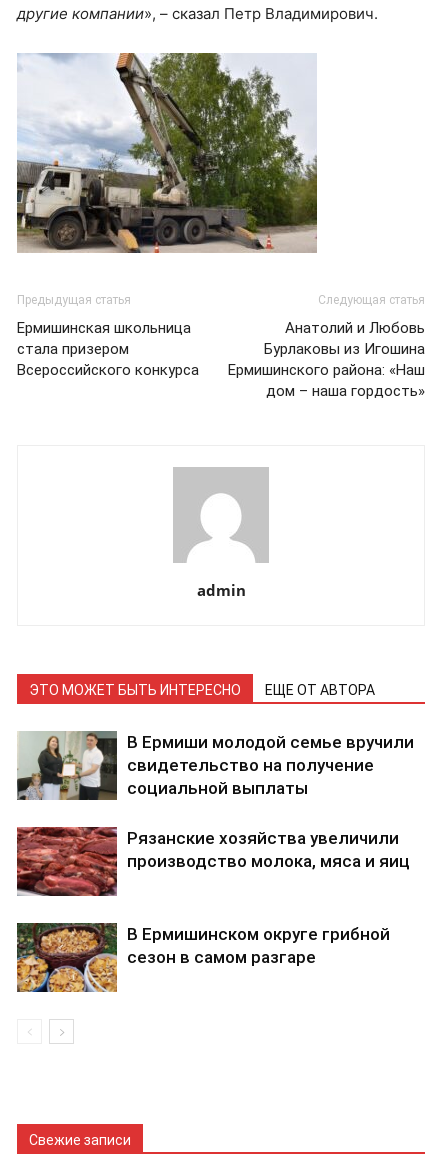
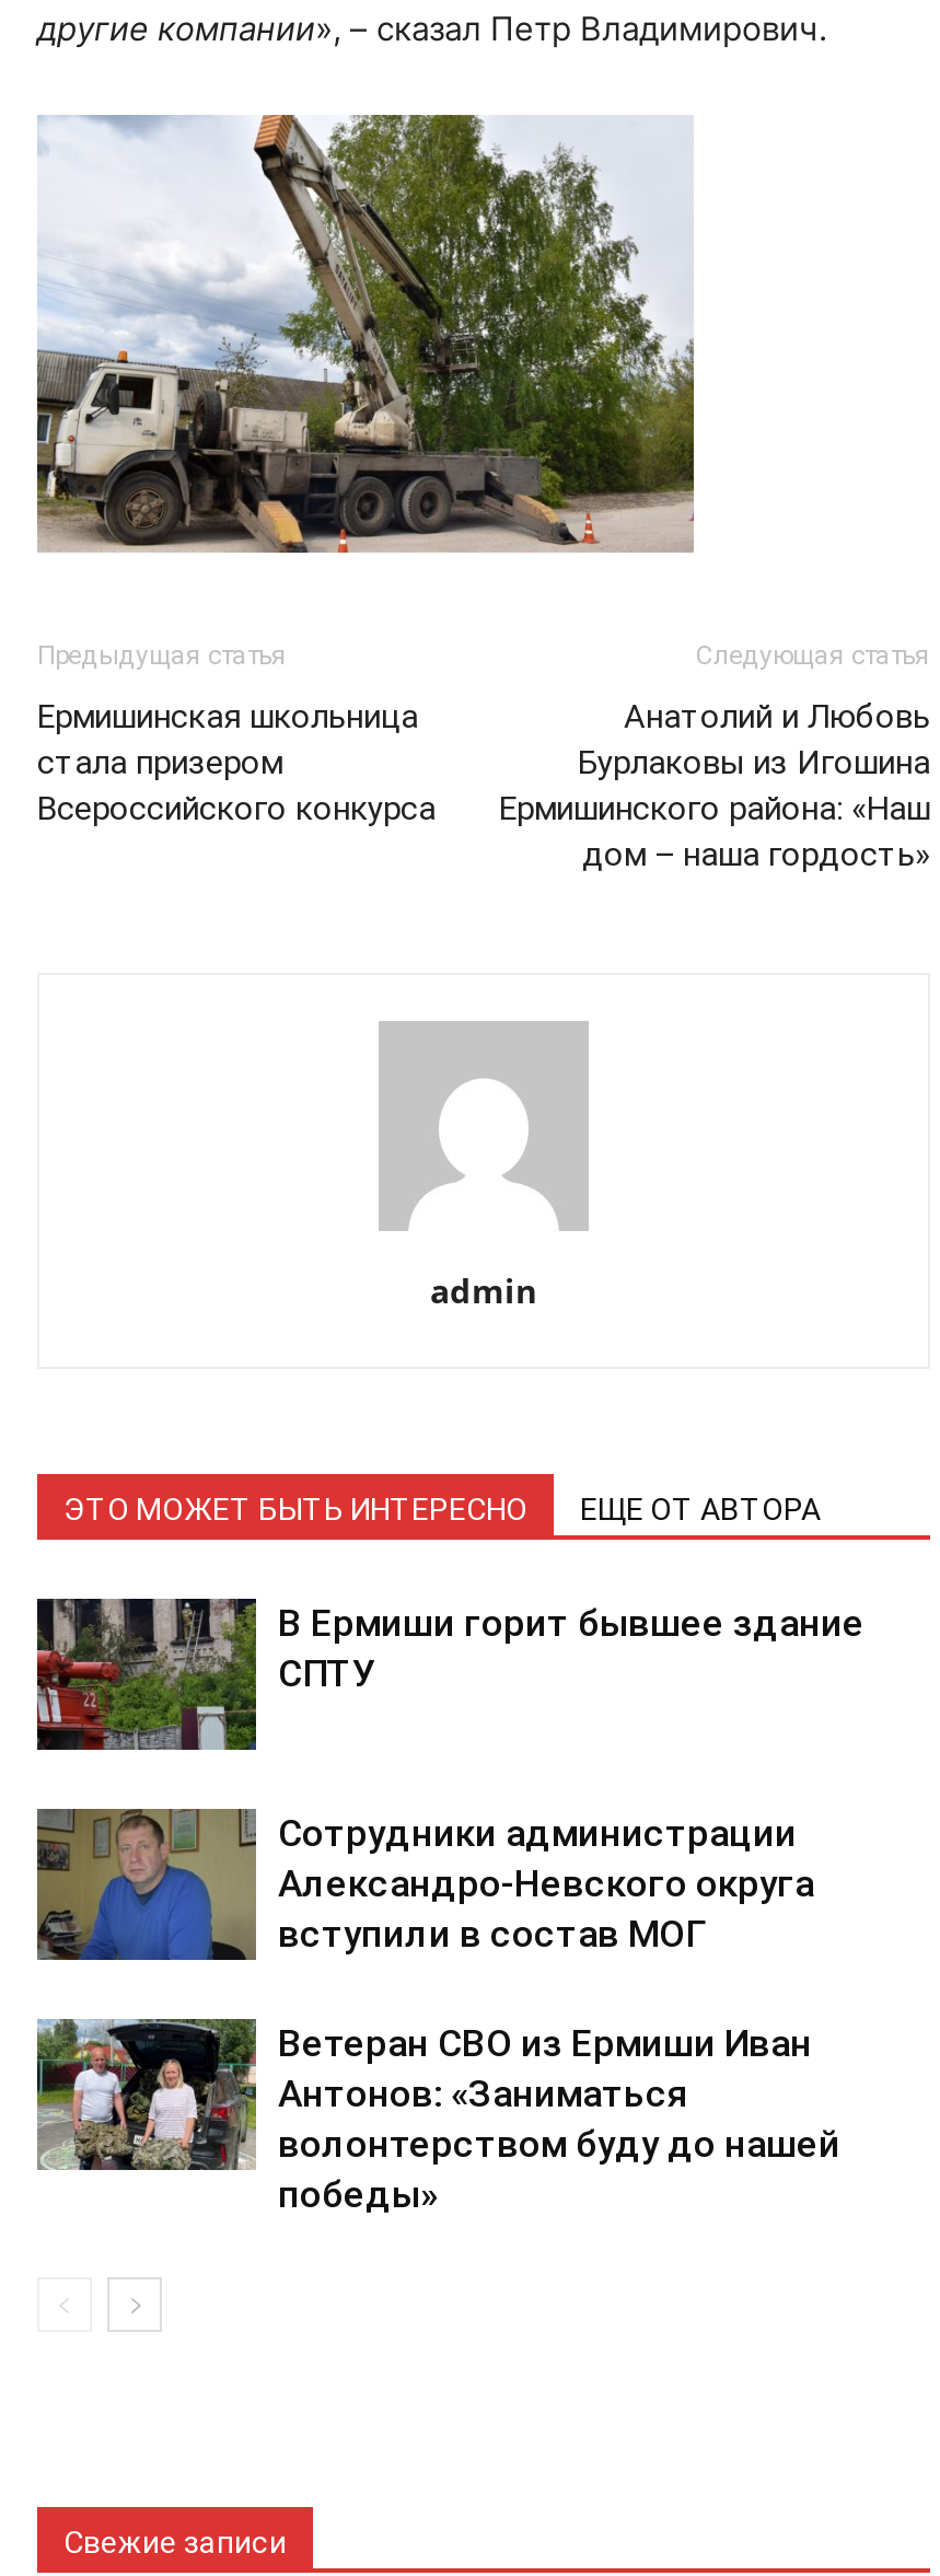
- [image]
- В Ермиши молодой семье вручили
- свидетельство на получение
- социальной выплаты
+ [image]
+ В Ермиши горит бывшее здание
+ СПТУ

- [image]
- Рязанские хозяйства увеличили
- производство молока, мяса и яиц
+ [image]
+ Сотрудники администрации
+ Александро-Невского округа
+ вступили в состав МОГ

- [image]
- В Ермишинском округе грибной
- сезон в самом разгаре
+ [image]
+ Ветеран СВО из Ермиши Иван
+ Антонов: «Заниматься
+ волонтерством буду до нашей
+ победы»
